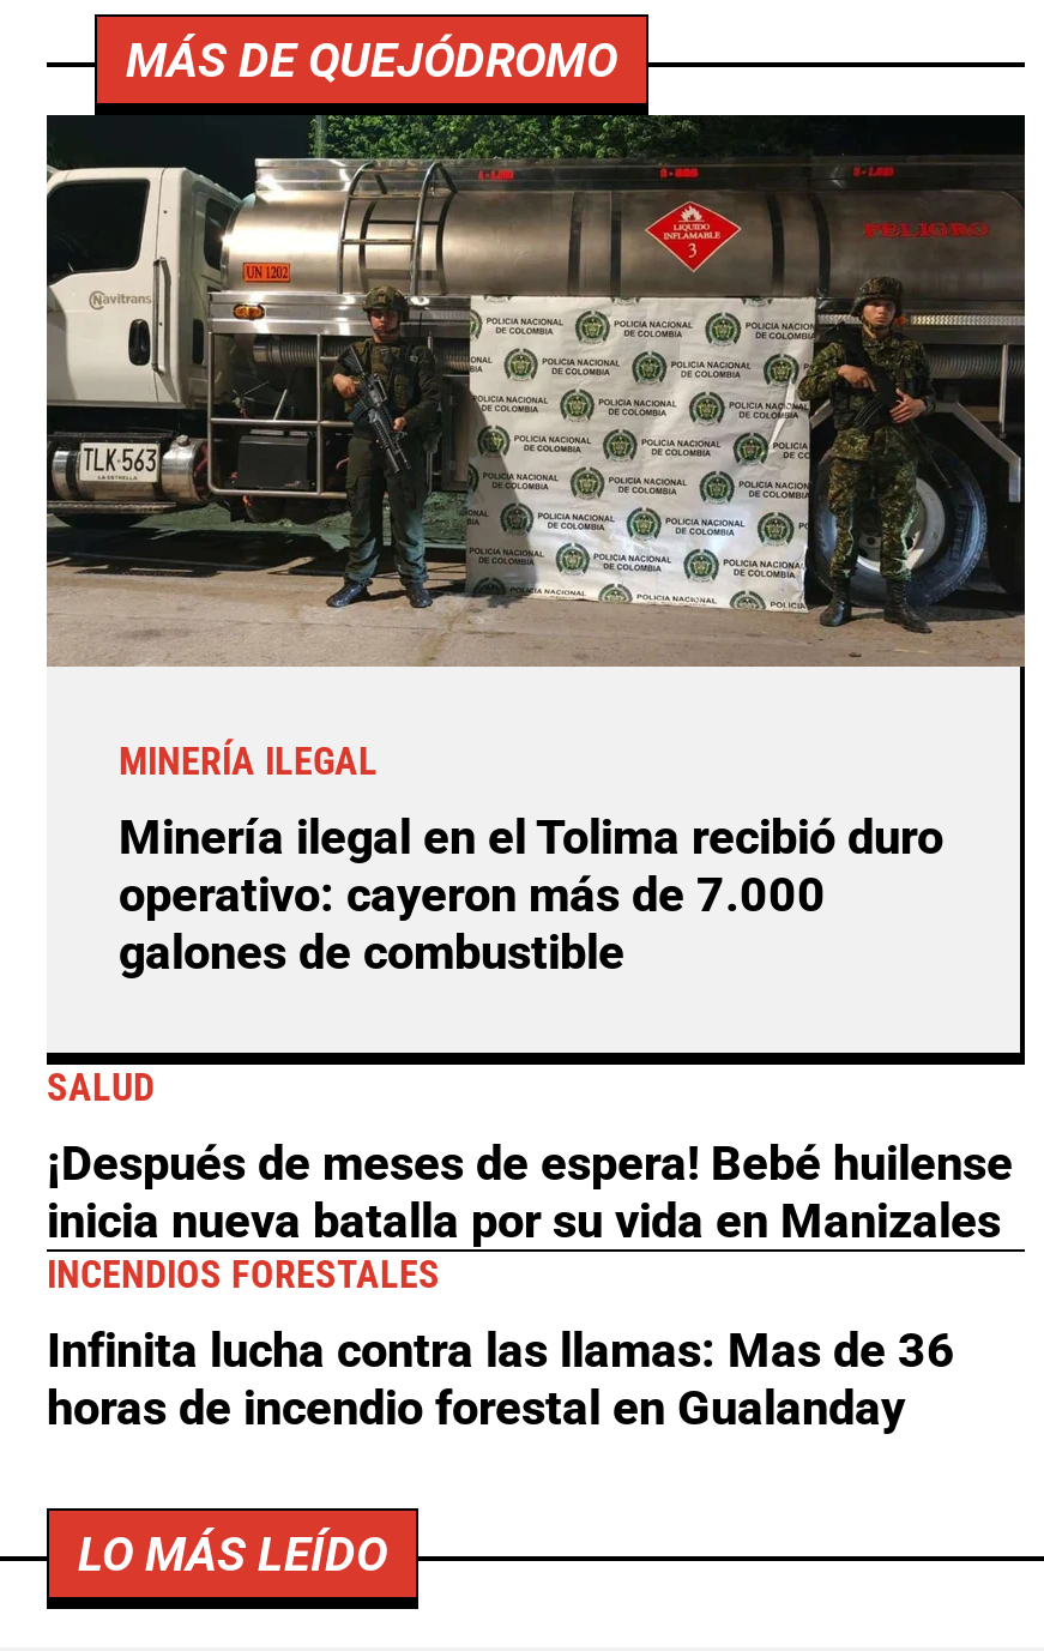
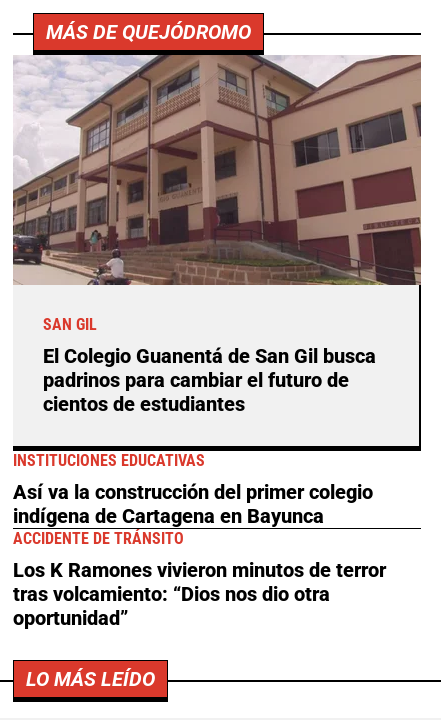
- [image]
- MINERÍA ILEGAL
- Minería ilegal en el Tolima recibió duro
- operativo: cayeron más de 7.000
- galones de combustible
+ [image]
+ SAN GIL
+ El Colegio Guanentá de San Gil busca
+ padrinos para cambiar el futuro de
+ cientos de estudiantes

- SALUD
- ¡Después de meses de espera! Bebé huilense
- inicia nueva batalla por su vida en Manizales
- INCENDIOS FORESTALES
- Infinita lucha contra las llamas: Mas de 36
- horas de incendio forestal en Gualanday
+ INSTITUCIONES EDUCATIVAS
+ Así va la construcción del primer colegio
+ indígena de Cartagena en Bayunca
+ ACCIDENTE DE TRÁNSITO
+ Los K Ramones vivieron minutos de terror
+ tras volcamiento: “Dios nos dio otra
+ oportunidad”
